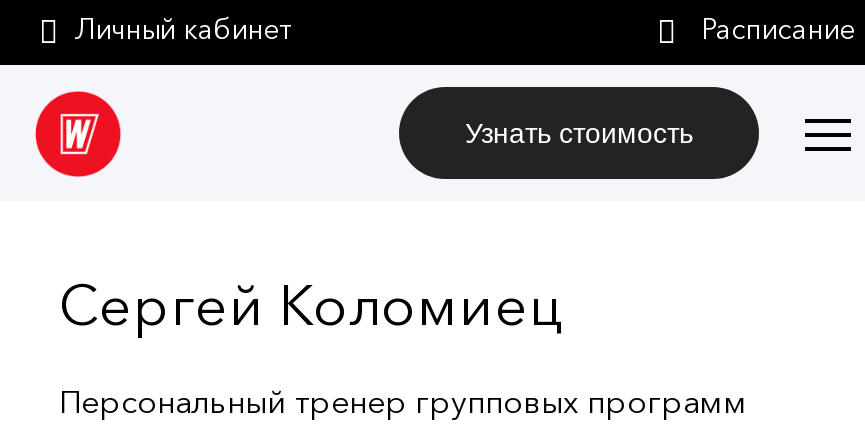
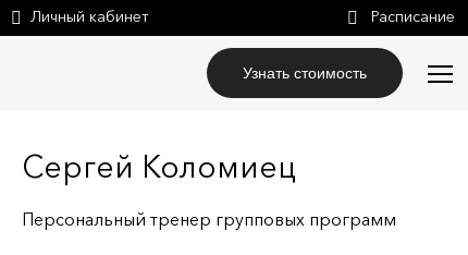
- [image]
